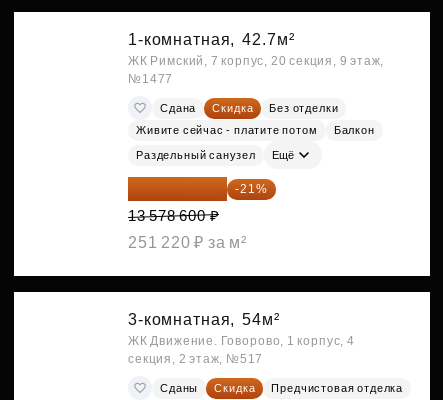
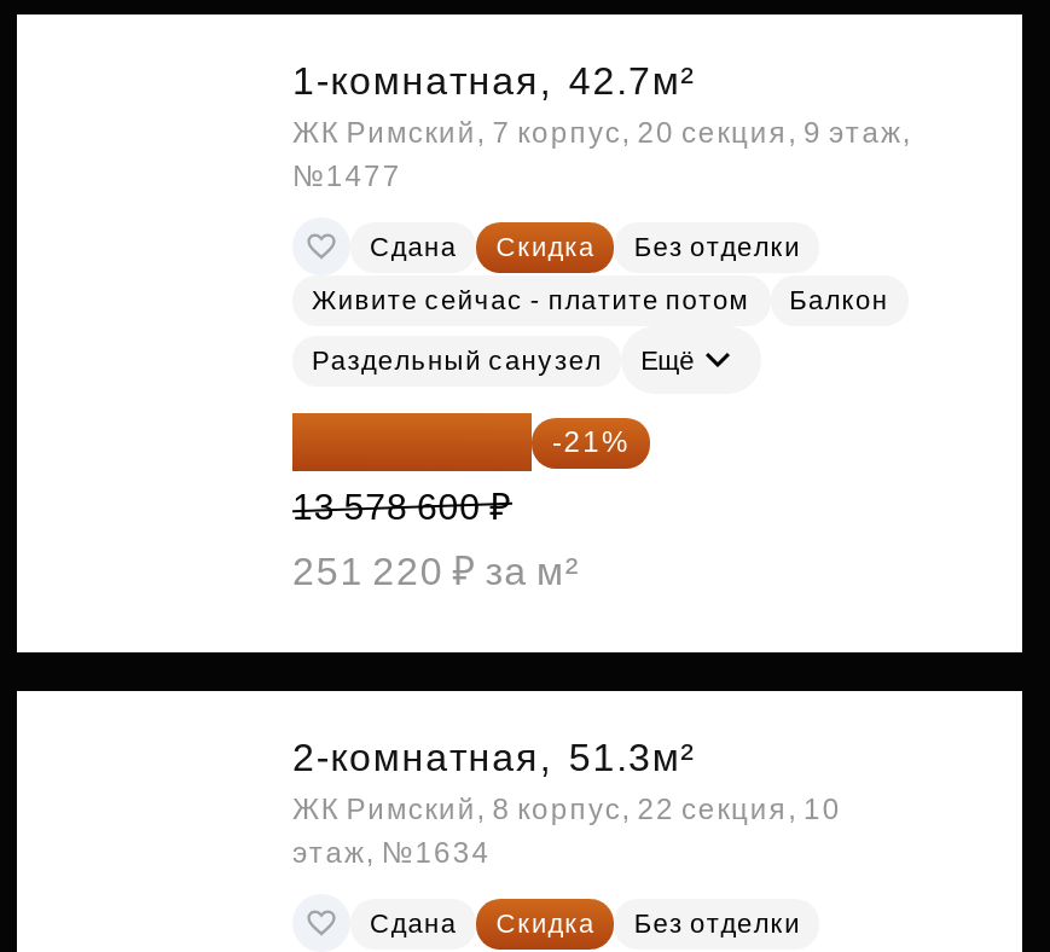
- 3-комнатная, 54м²
- ЖК Движение. Говорово, 1 корпус, 4
- секция, 2 этаж, №517
+ 2-комнатная, 51.3м²
+ ЖК Римский, 8 корпус, 22 секция, 10
+ этаж, №1634

- Сданы
+ Сдана

- Предчистовая отделка
+ Без отделки
